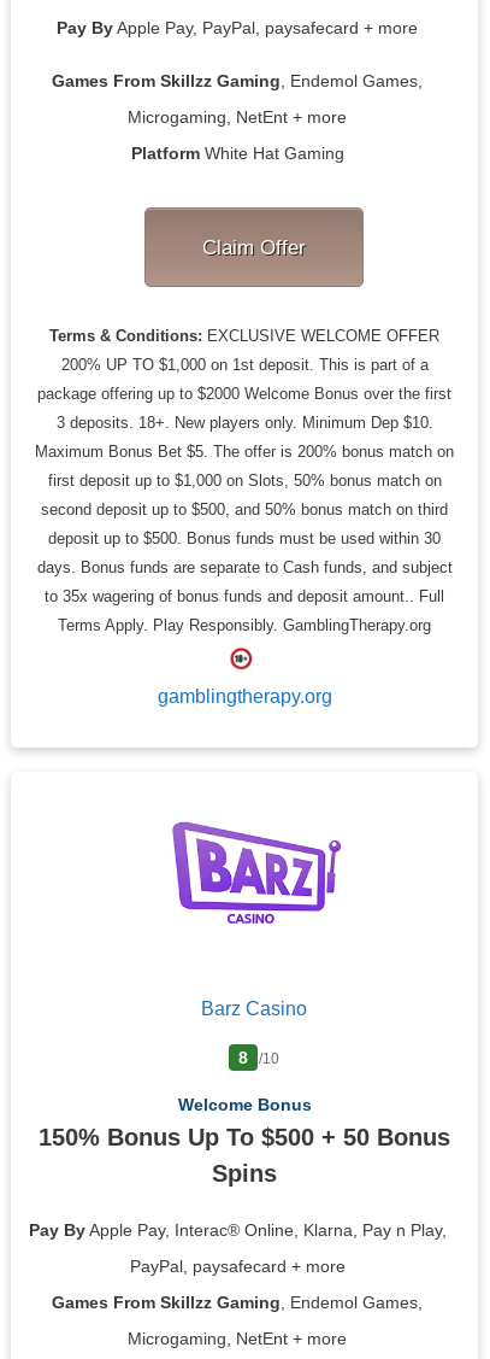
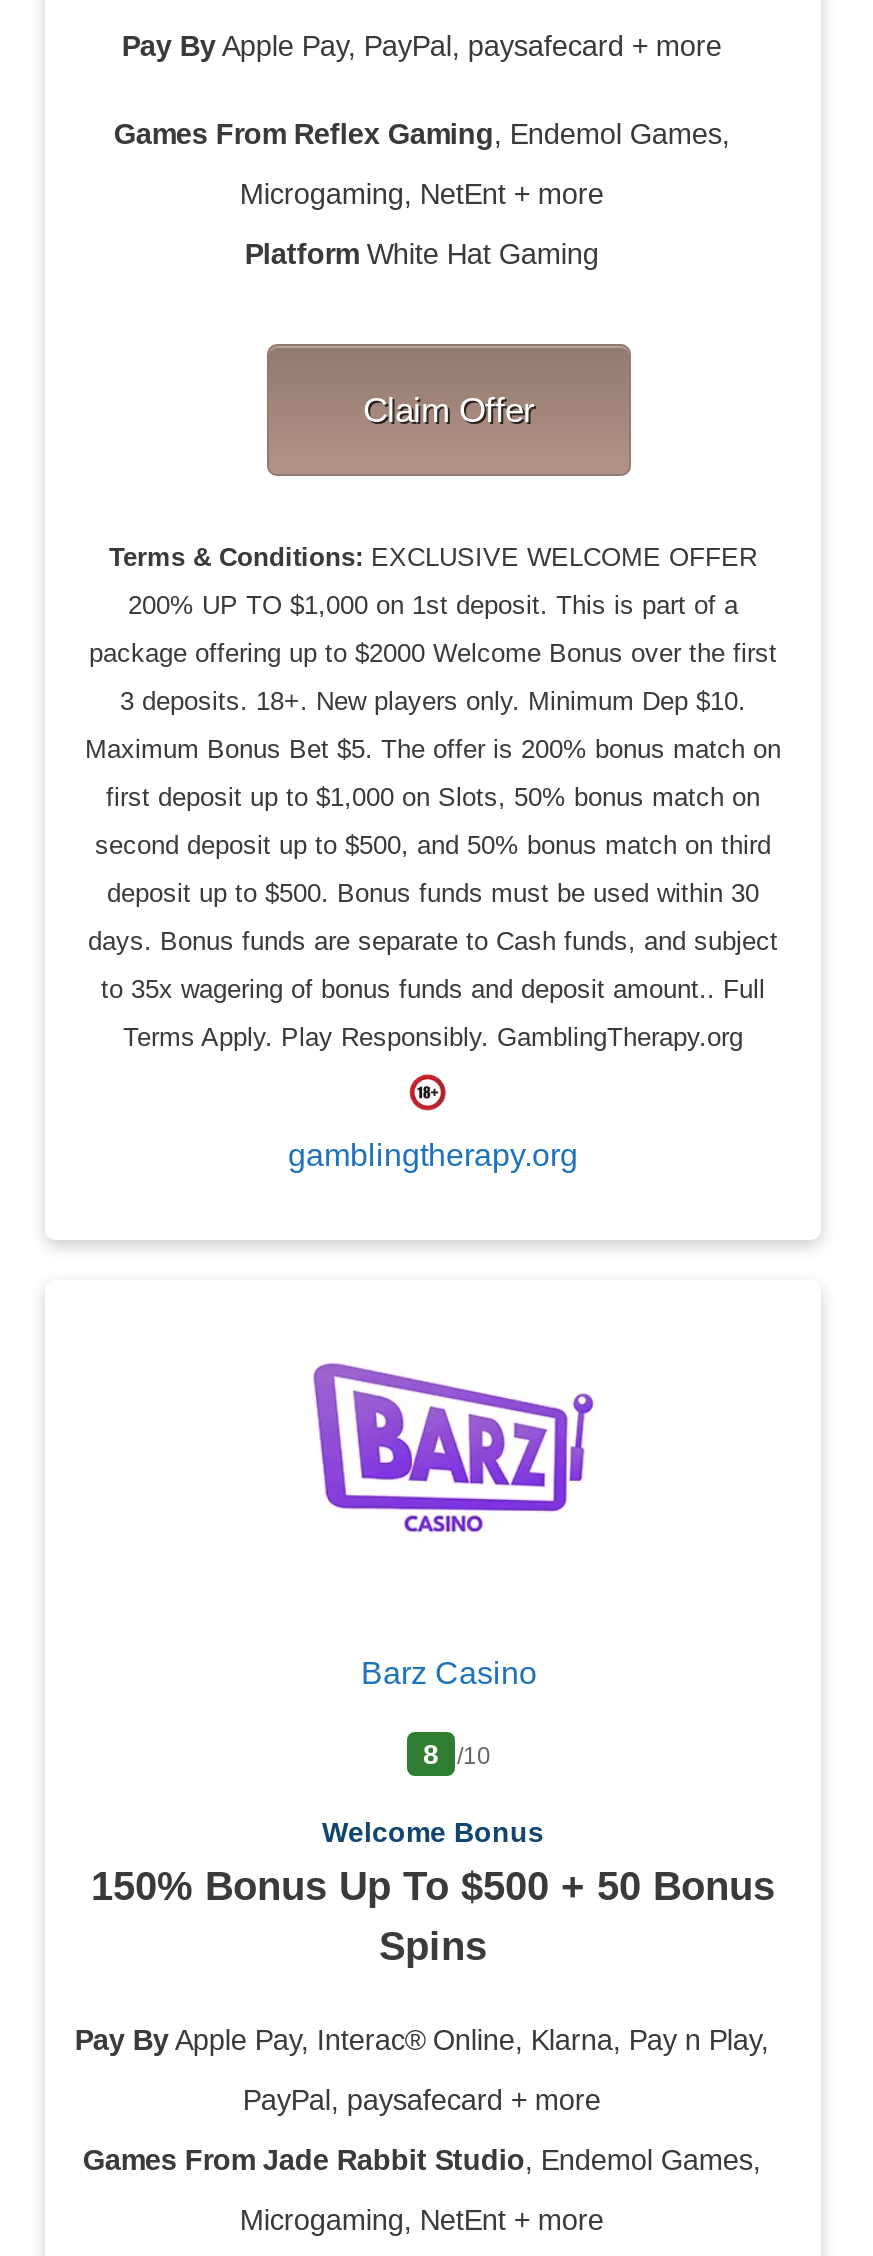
- Games From Skillzz Gaming, Endemol Games,
+ Games From Reflex Gaming, Endemol Games,

- Games From Skillzz Gaming, Endemol Games,
+ Games From Jade Rabbit Studio, Endemol Games,
